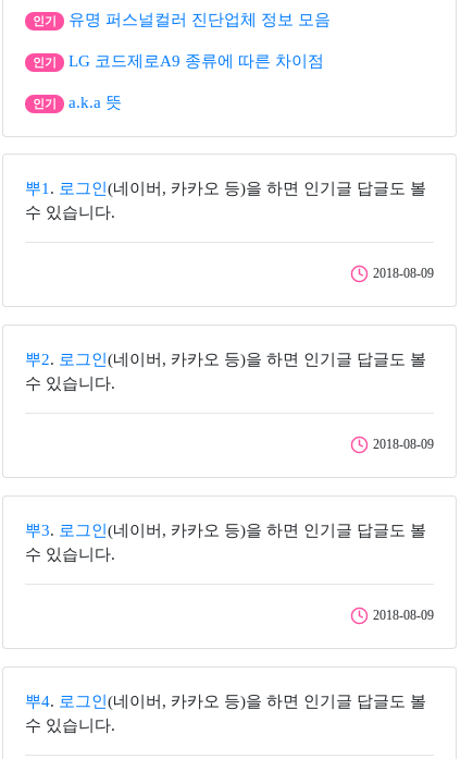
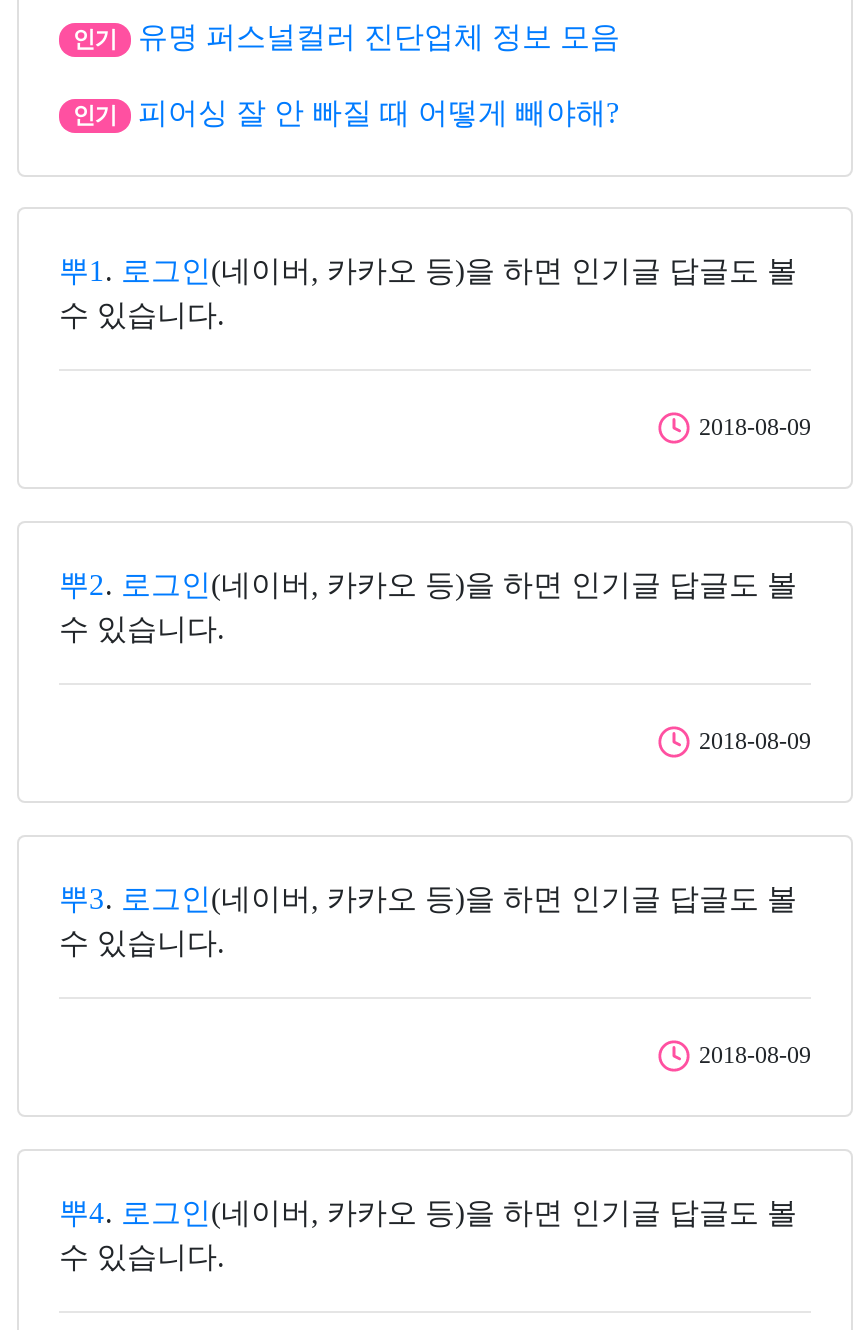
- LG 코드제로A9 종류에 따른 차이점
- 인기
- a.k.a 뜻
+ 피어싱 잘 안 빠질 때 어떻게 빼야해?
